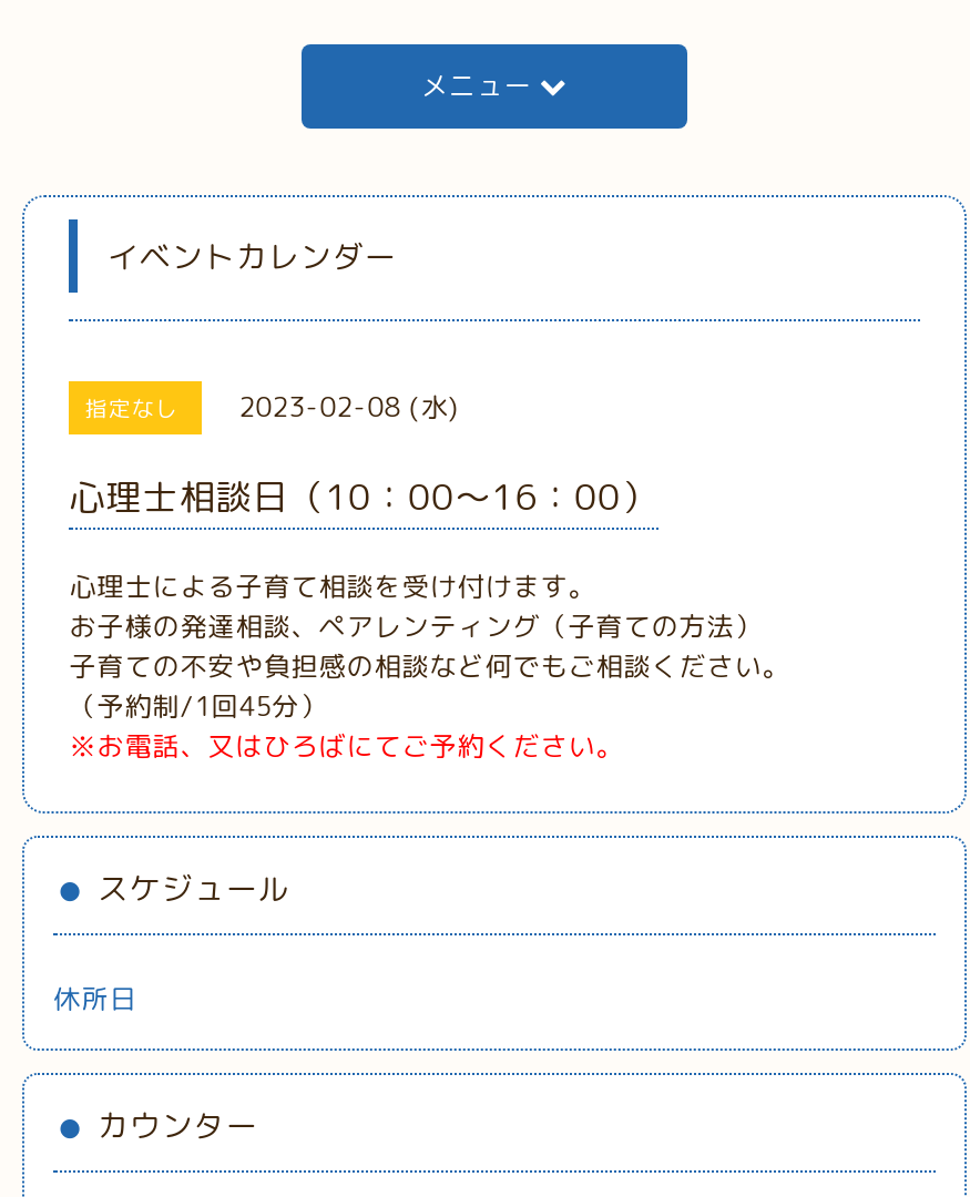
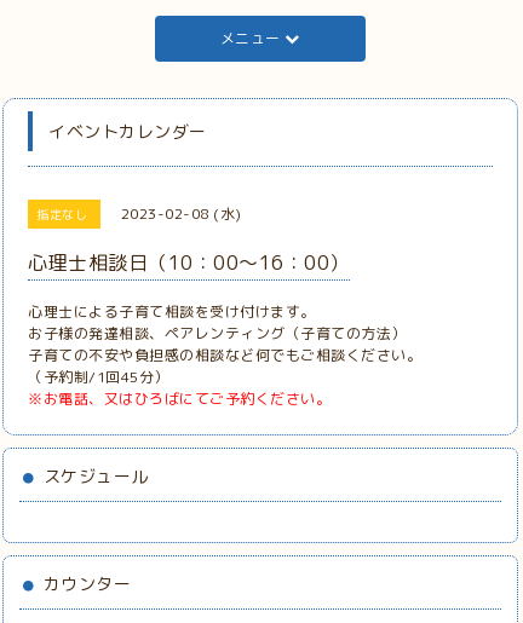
- 休所日
